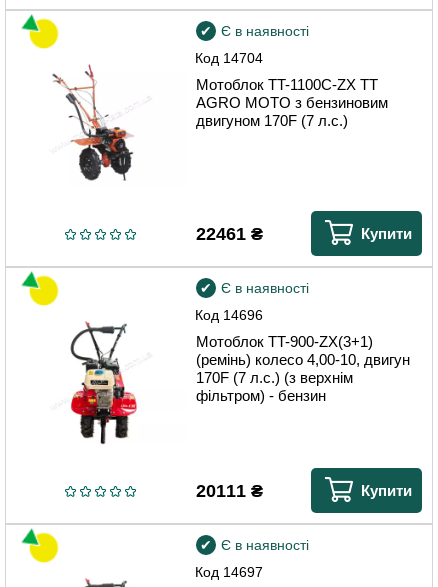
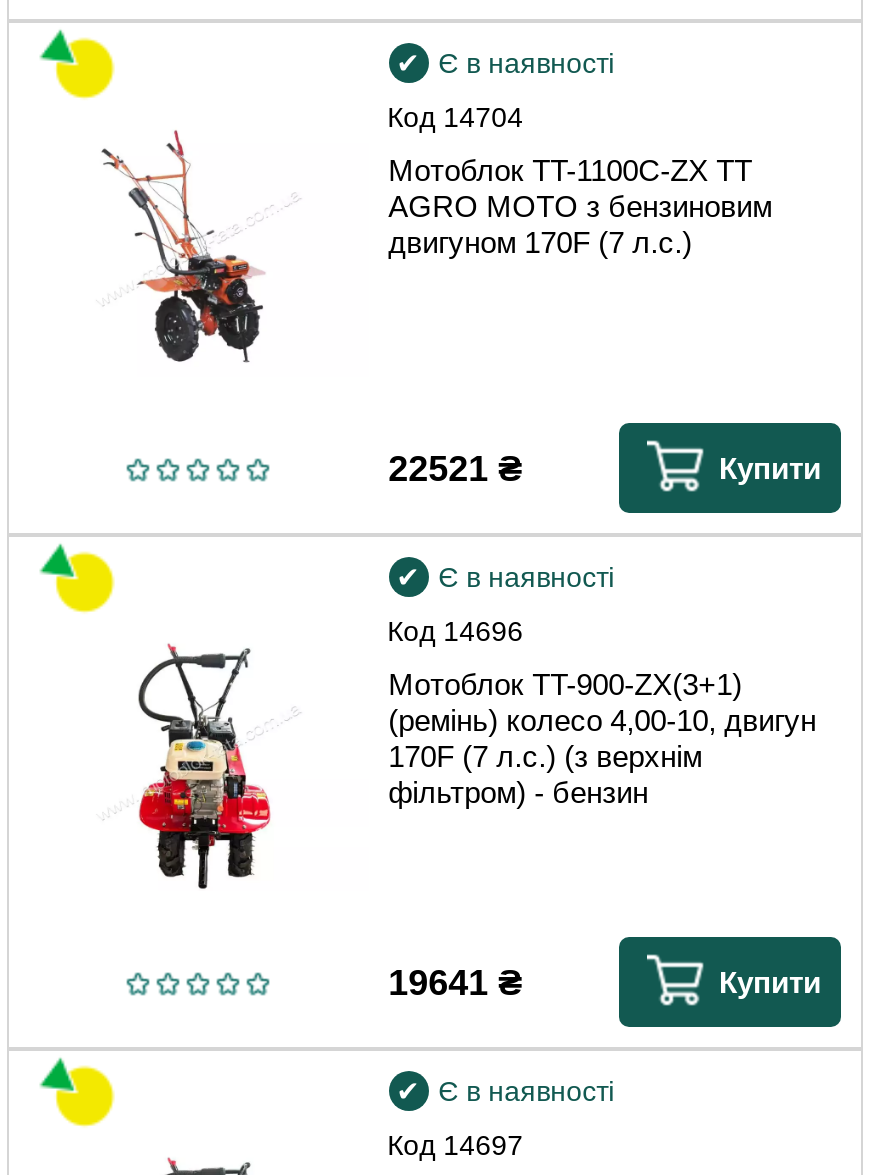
- 22461 ₴
+ 22521 ₴

- 20111 ₴
+ 19641 ₴
